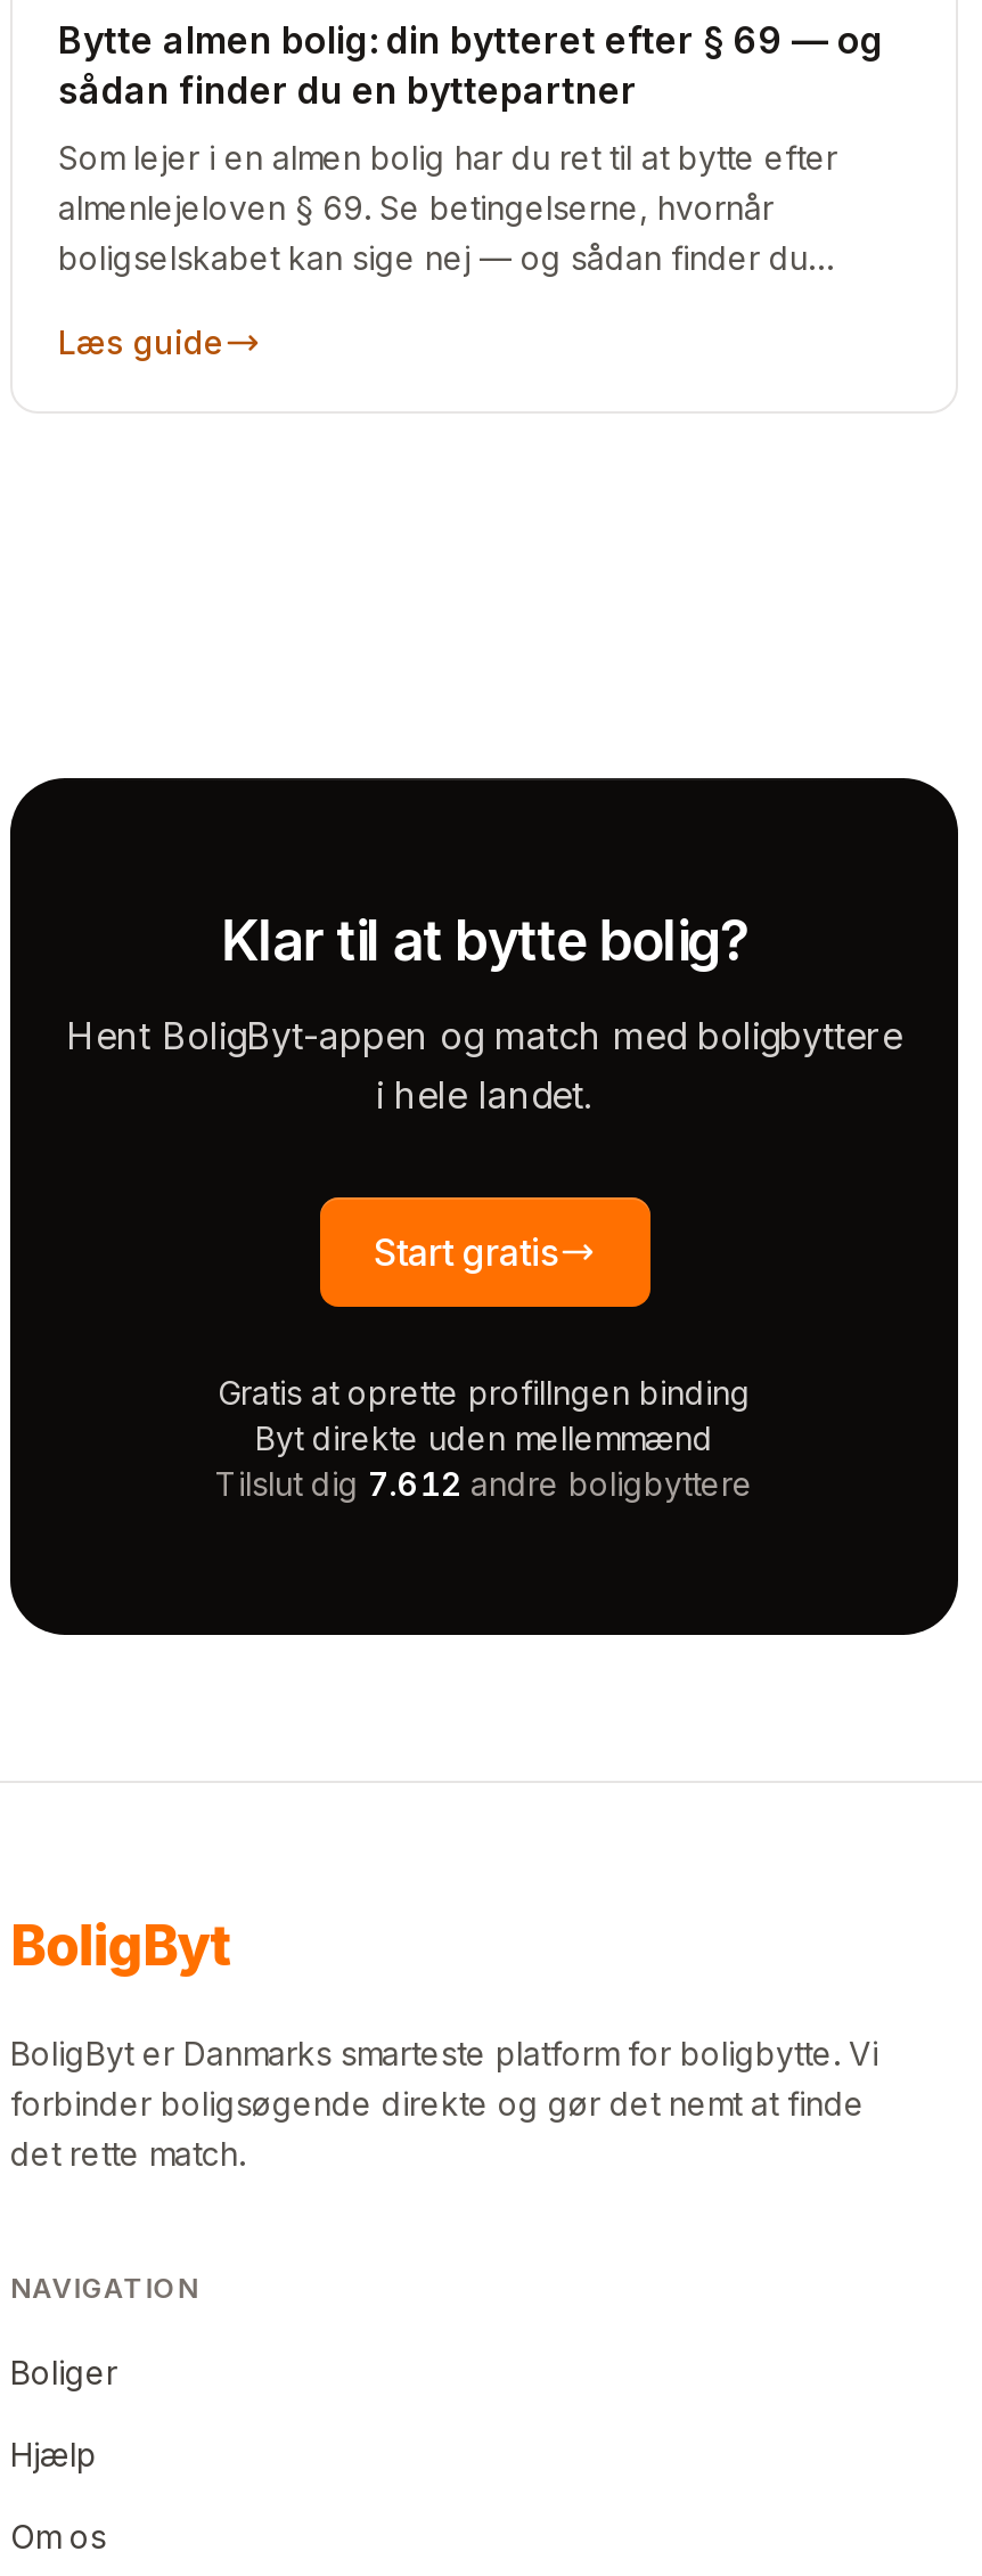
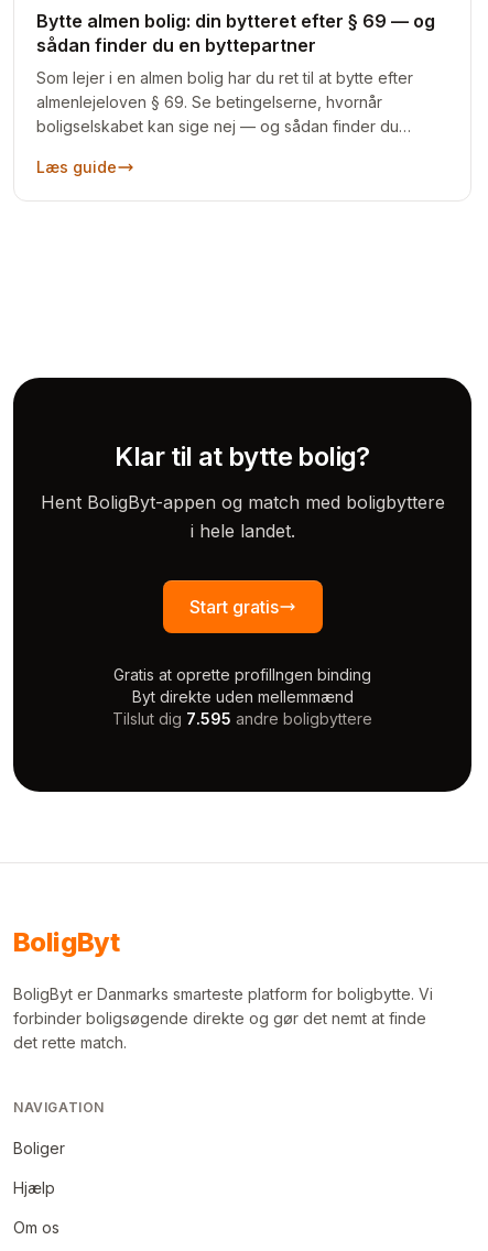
- Tilslut dig 7.612 andre boligbyttere
+ Tilslut dig 7.595 andre boligbyttere
